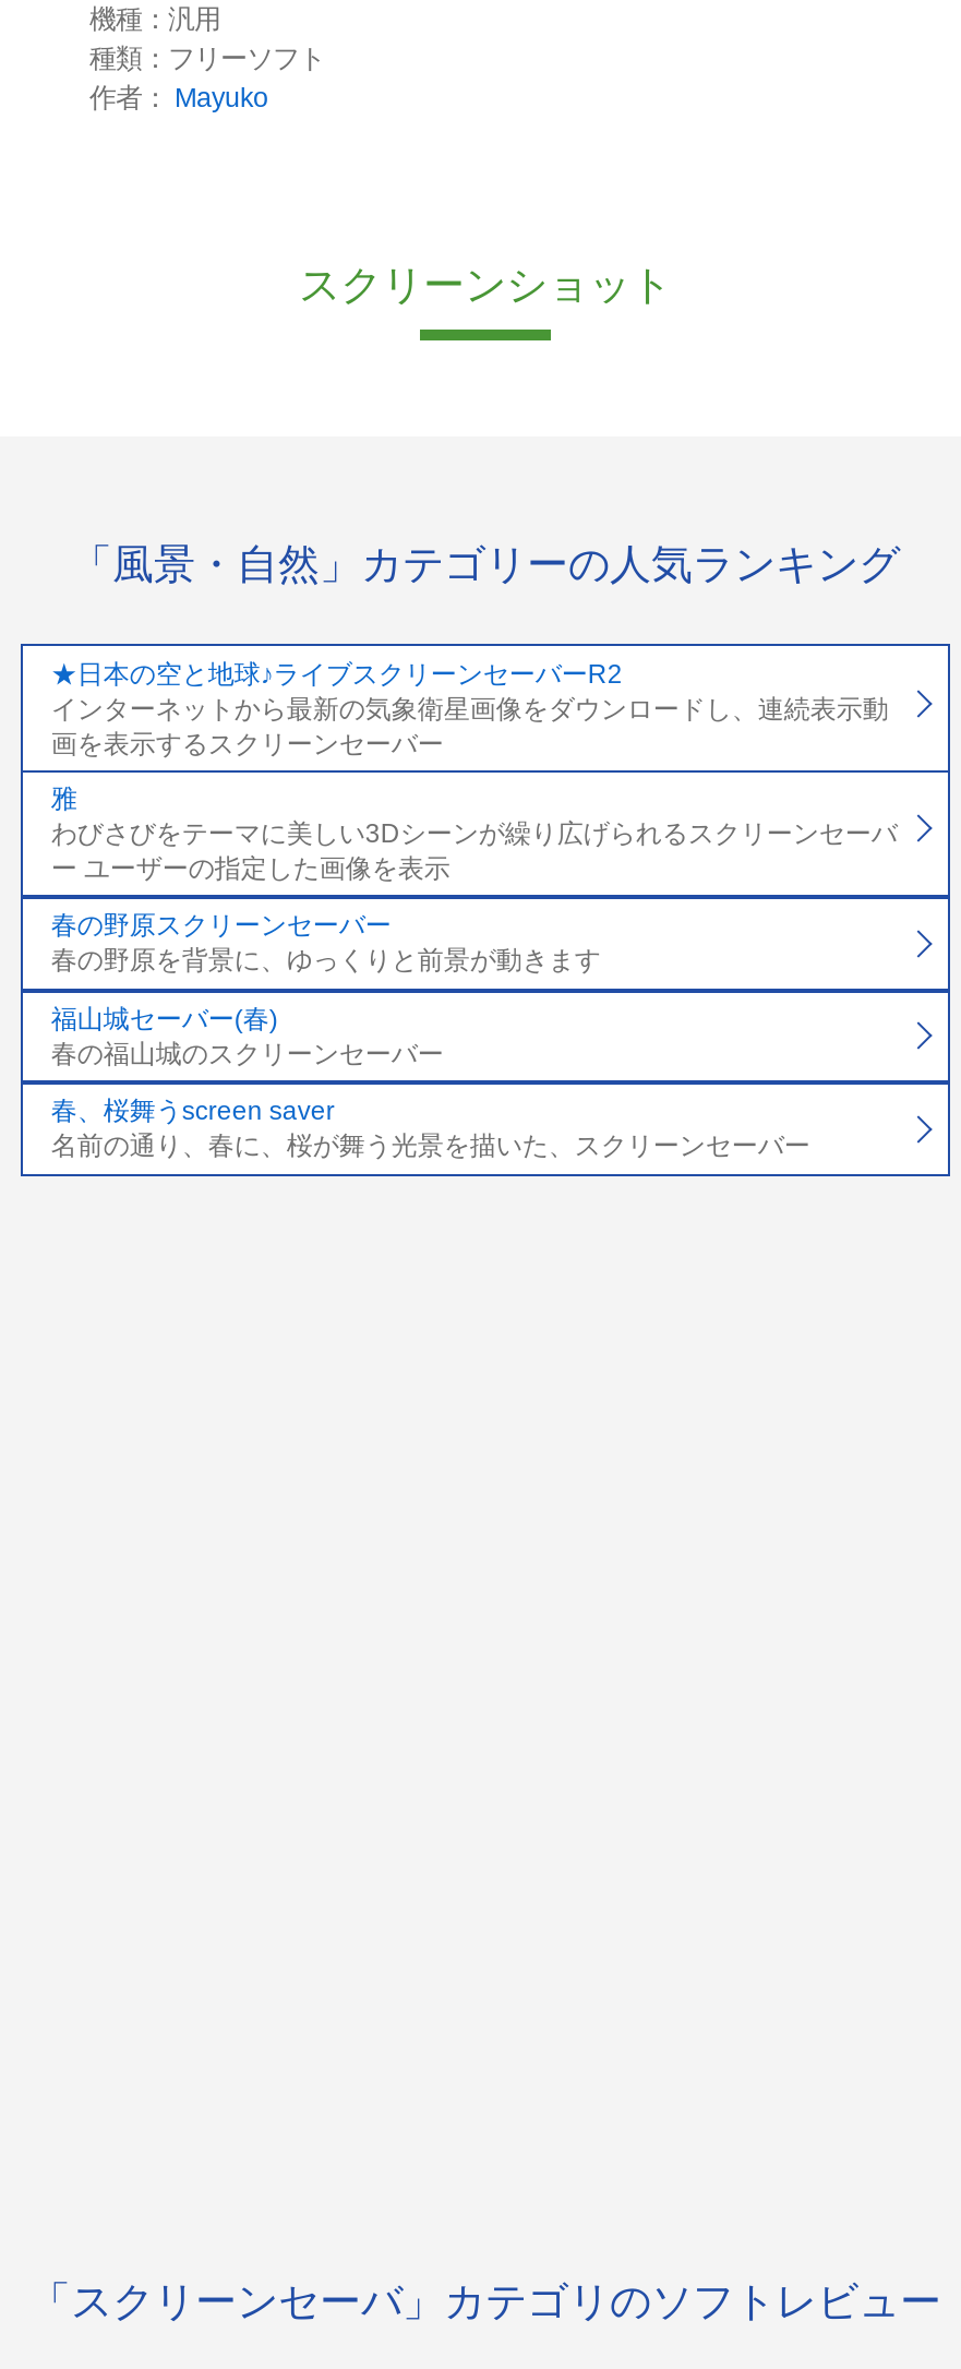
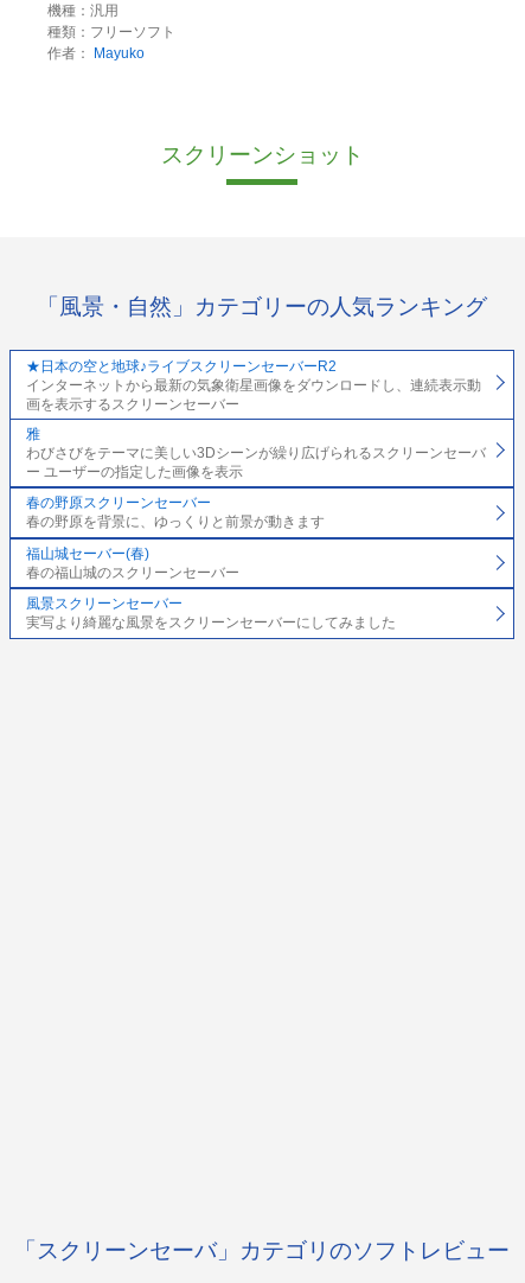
- 春、桜舞うscreen saver
- 名前の通り、春に、桜が舞う光景を描いた、スクリーンセーバー
+ 風景スクリーンセーバー
+ 実写より綺麗な風景をスクリーンセーバーにしてみました
